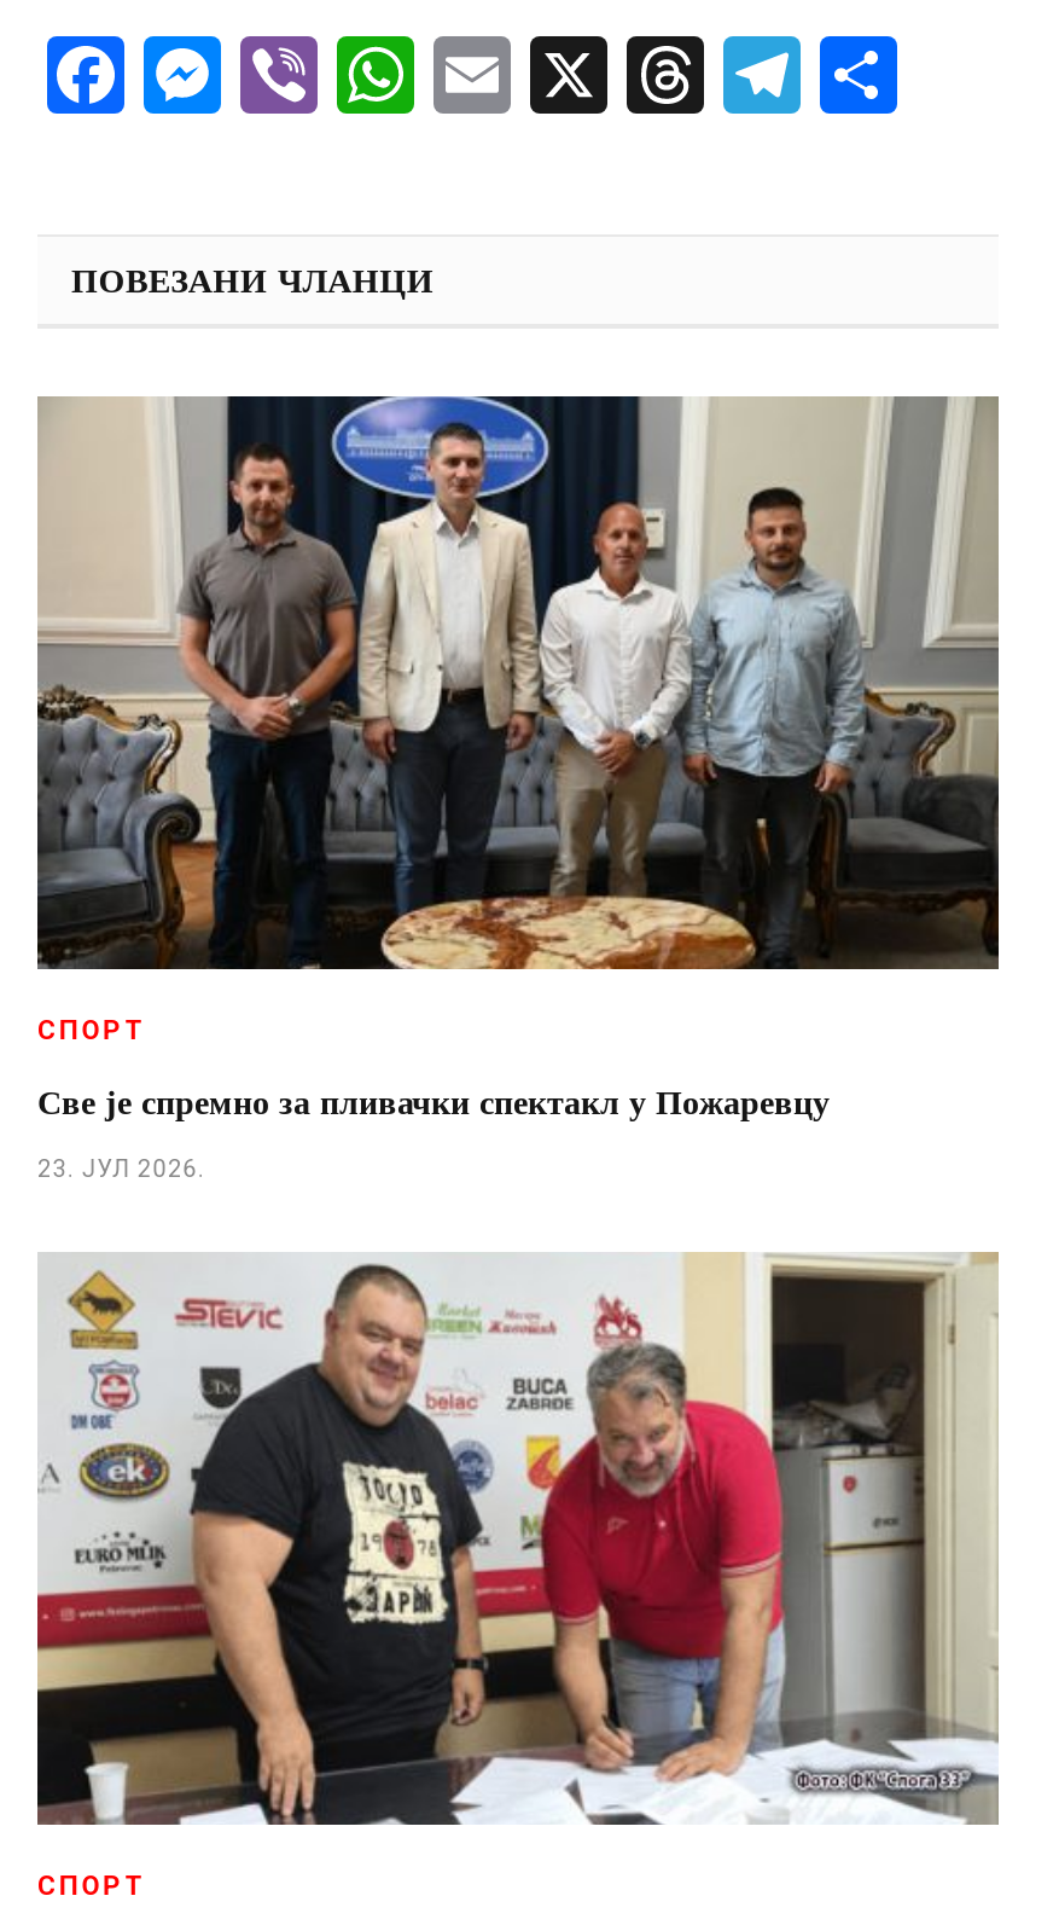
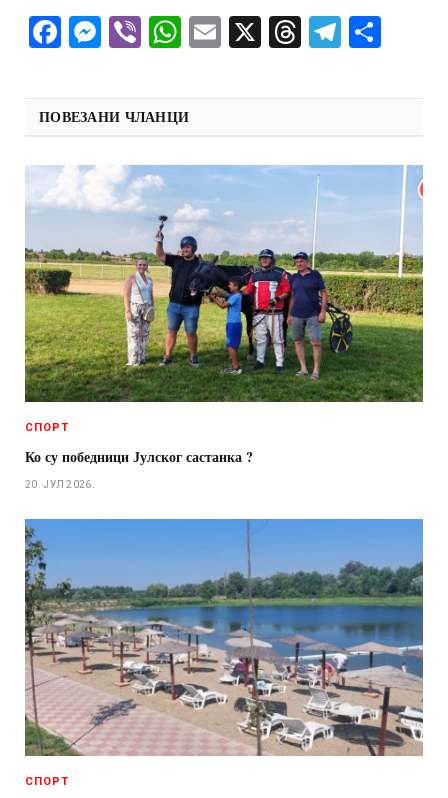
- [image]
+ [image]

- Све је спремно за пливачки спектакл у Пожаревцу
+ Ко су победници Јулског састанка ?

- 23. ЈУЛ 2026.
+ 20. ЈУЛ 2026.

- [image]
+ [image]
